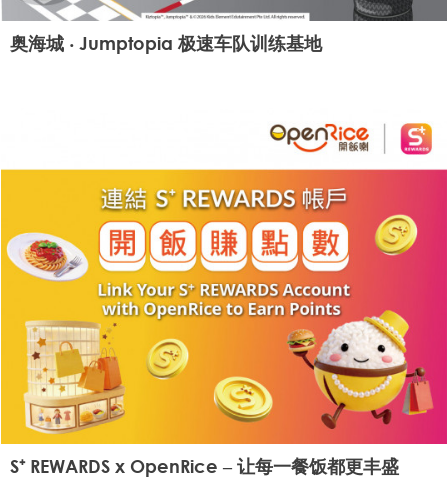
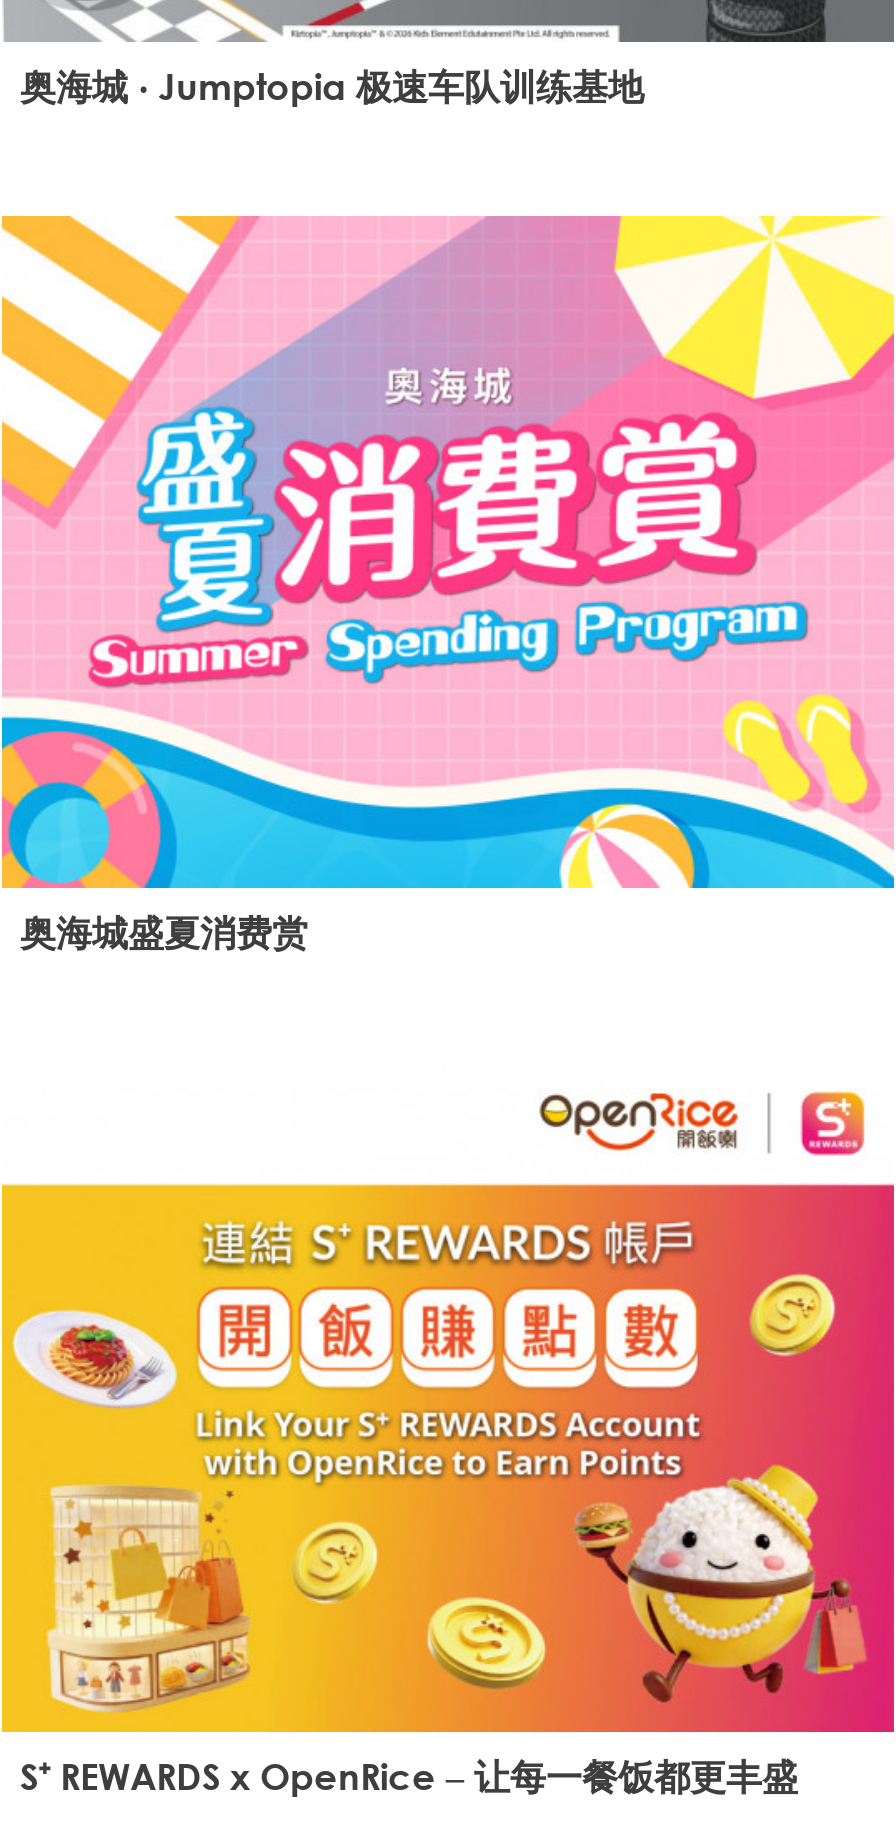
+ [image]
+ 奥海城盛夏消费赏
